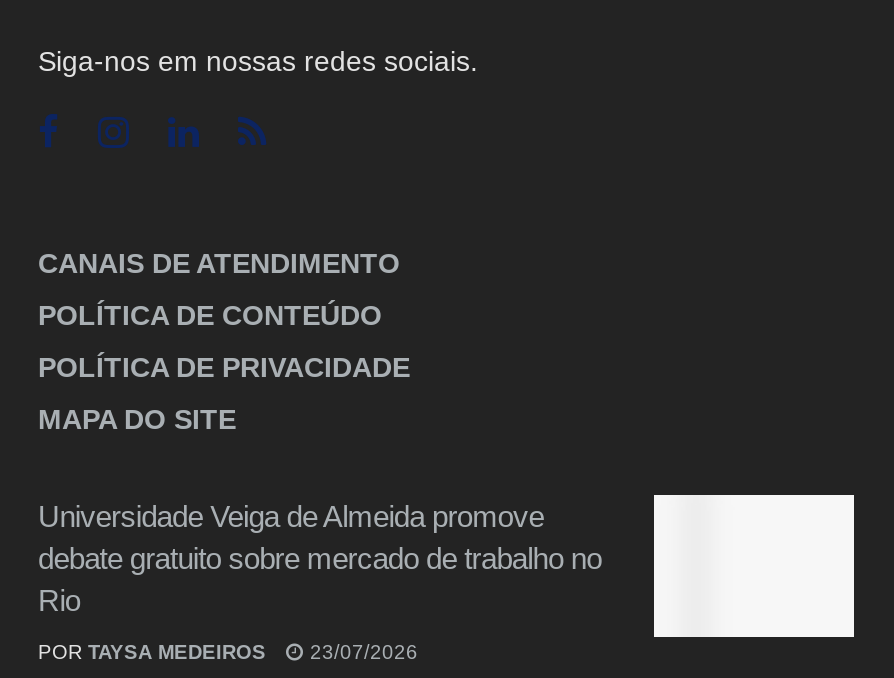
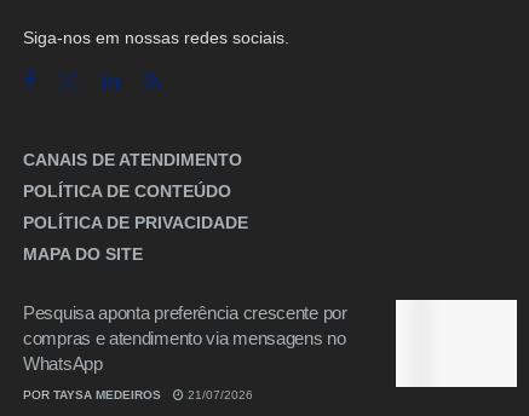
- Universidade Veiga de Almeida promove
- debate gratuito sobre mercado de trabalho no
- Rio
+ Pesquisa aponta preferência crescente por
+ compras e atendimento via mensagens no
+ WhatsApp

- POR TAYSA MEDEIROS 23/07/2026
+ POR TAYSA MEDEIROS 21/07/2026
